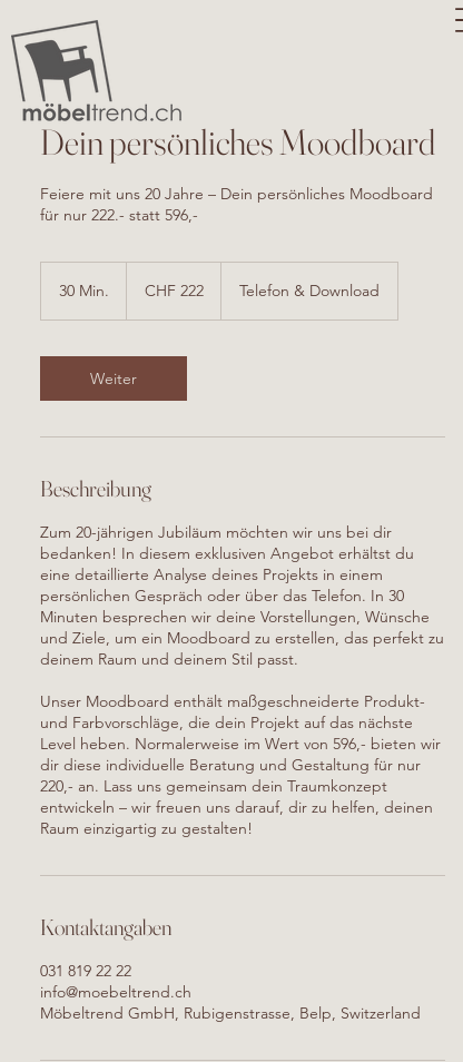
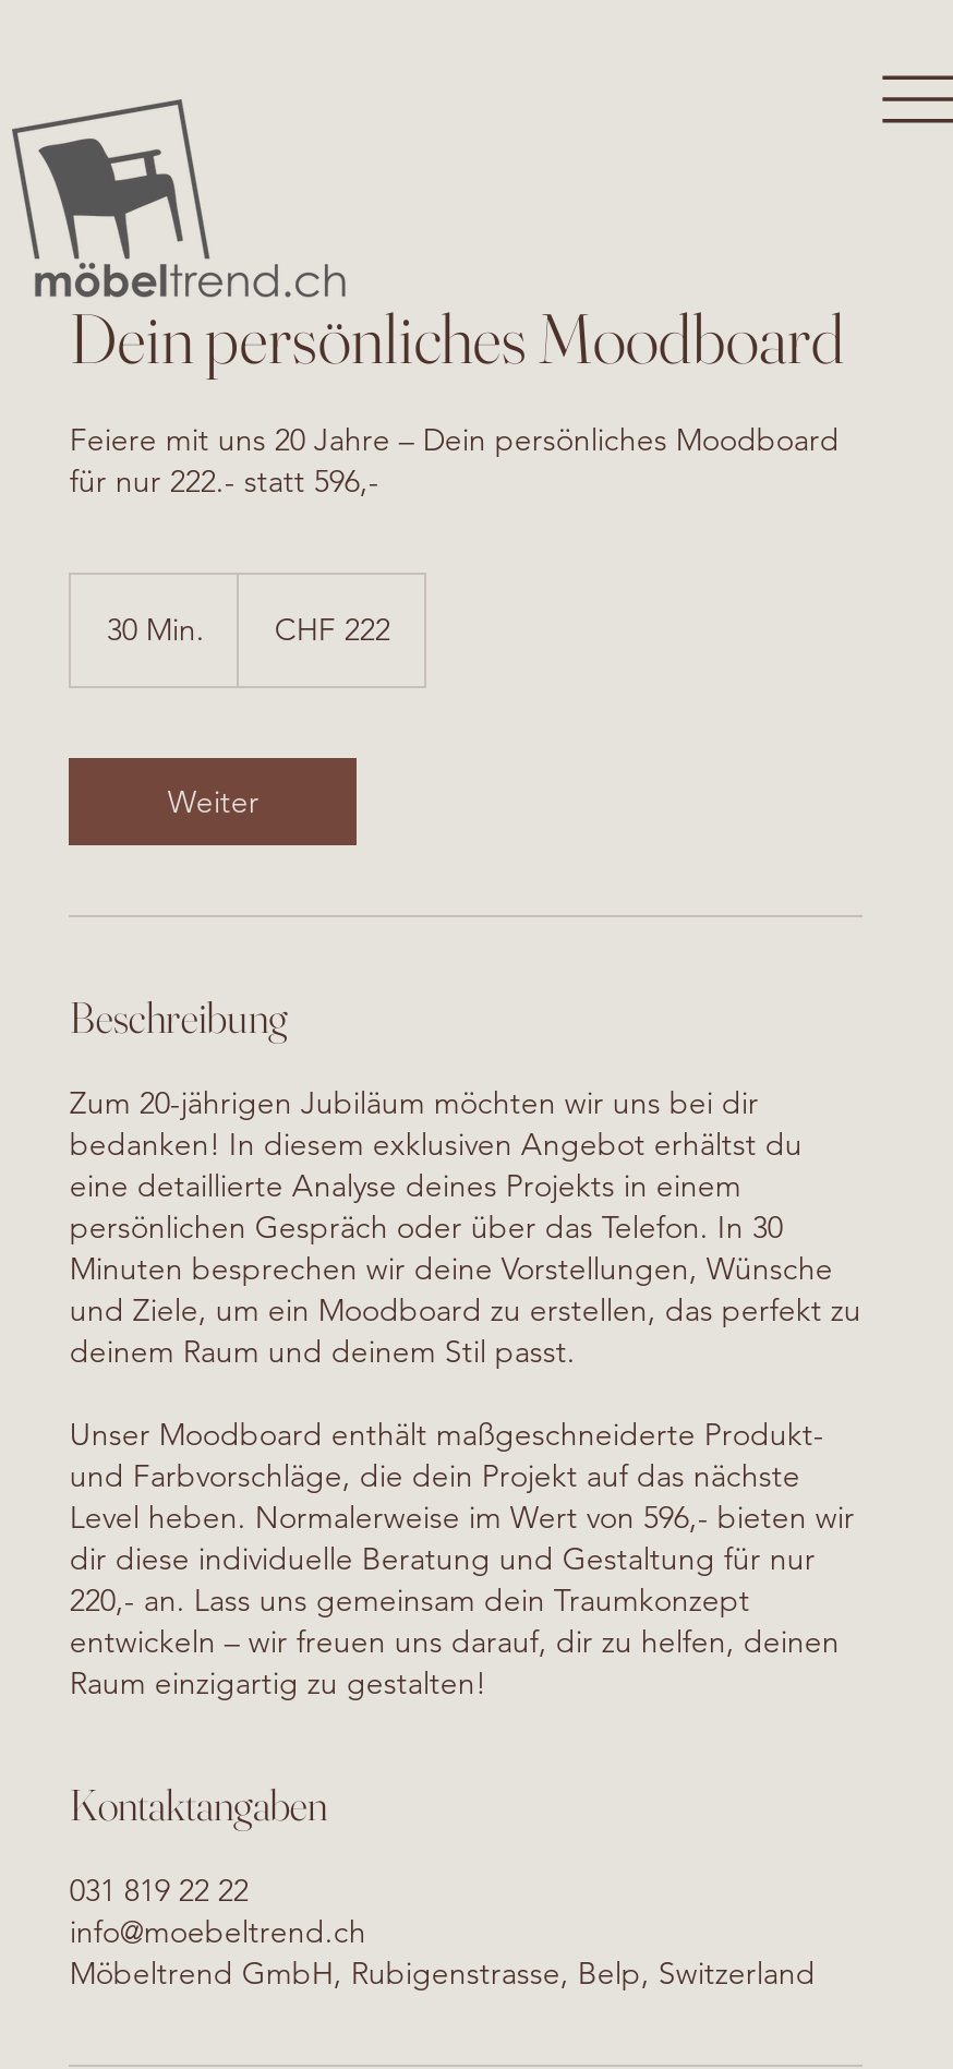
- Telefon & Download
